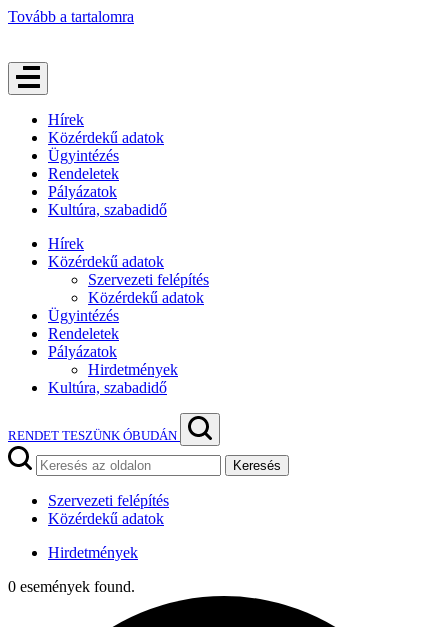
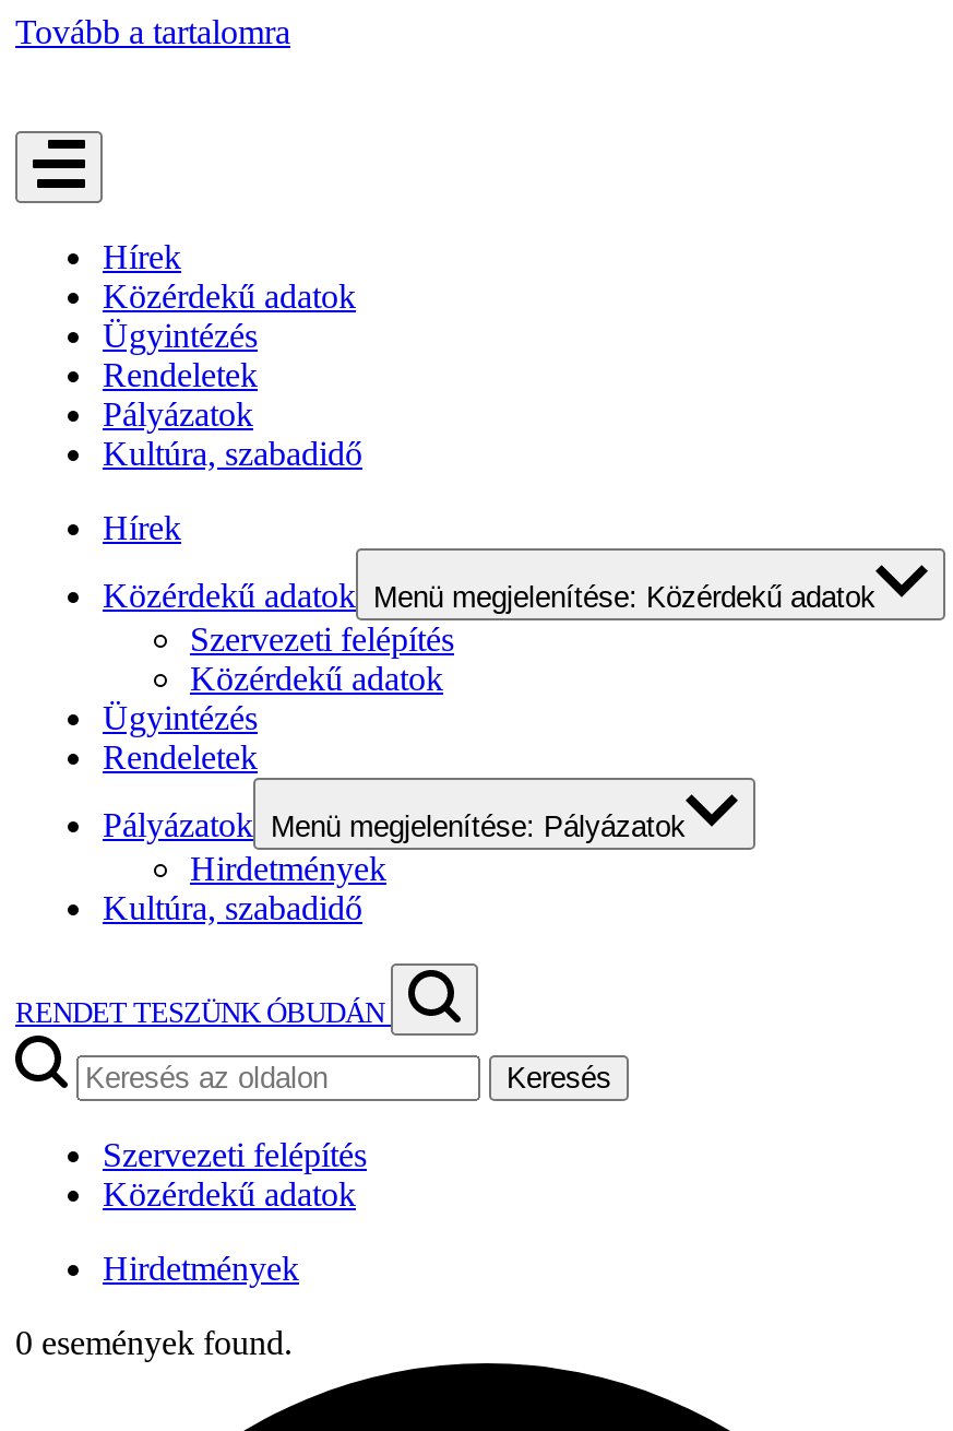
- Közérdekű adatok
+ Közérdekű adatok Menü megjelenítése: Közérdekű adatok

- Pályázatok
+ Pályázatok Menü megjelenítése: Pályázatok
